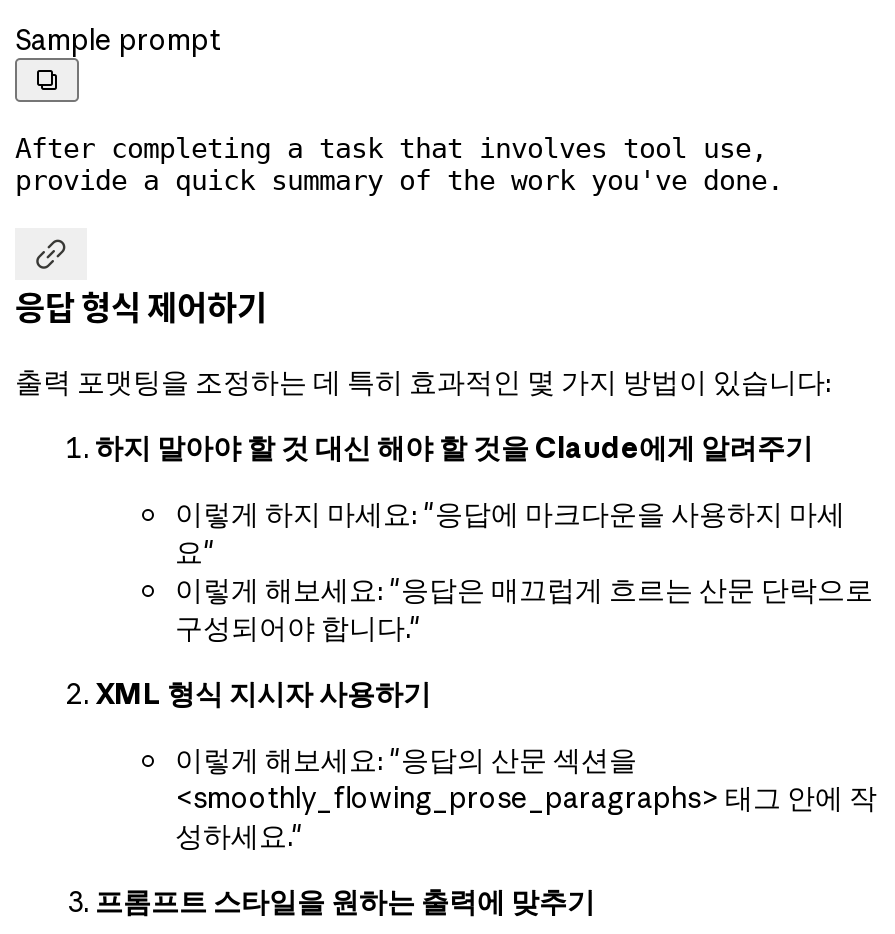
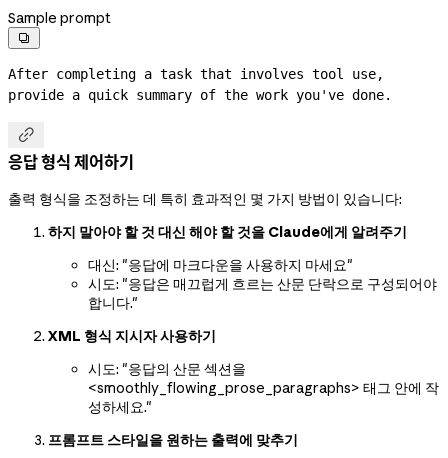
- 출력 포맷팅을 조정하는 데 특히 효과적인 몇 가지 방법이 있습니다:
+ 출력 형식을 조정하는 데 특히 효과적인 몇 가지 방법이 있습니다:

- 이렇게 하지 마세요: "응답에 마크다운을 사용하지 마세
- 요"
- 이렇게 해보세요: "응답은 매끄럽게 흐르는 산문 단락으로
- 구성되어야 합니다."
+ 대신: "응답에 마크다운을 사용하지 마세요"
+ 시도: "응답은 매끄럽게 흐르는 산문 단락으로 구성되어야
+ 합니다."

- 이렇게 해보세요: "응답의 산문 섹션을
+ 시도: "응답의 산문 섹션을
